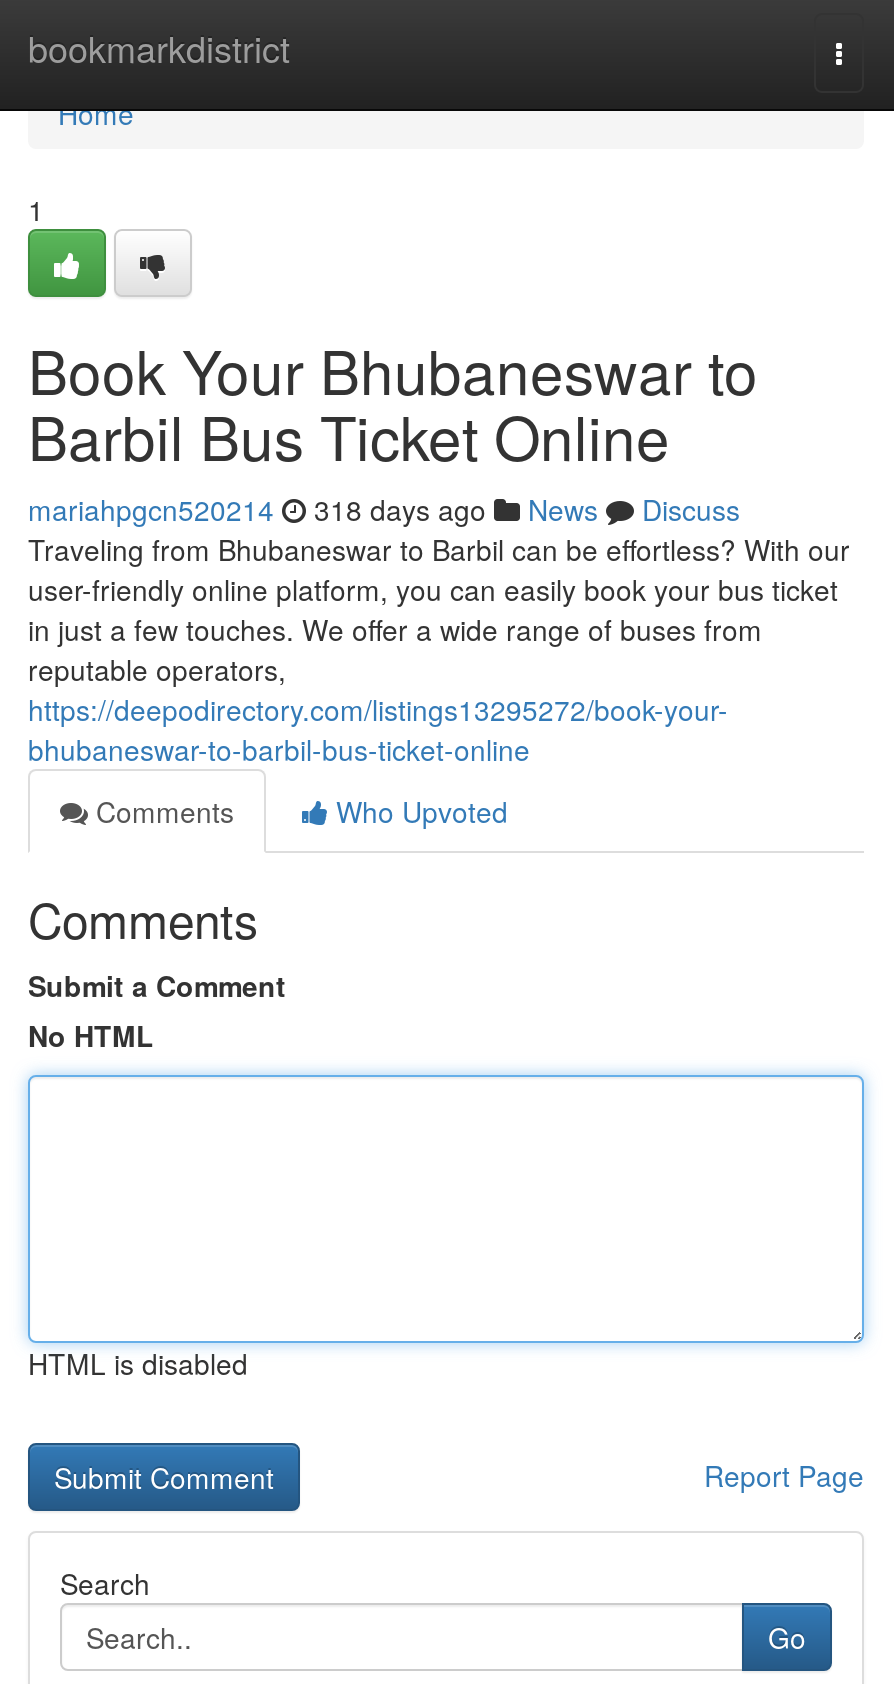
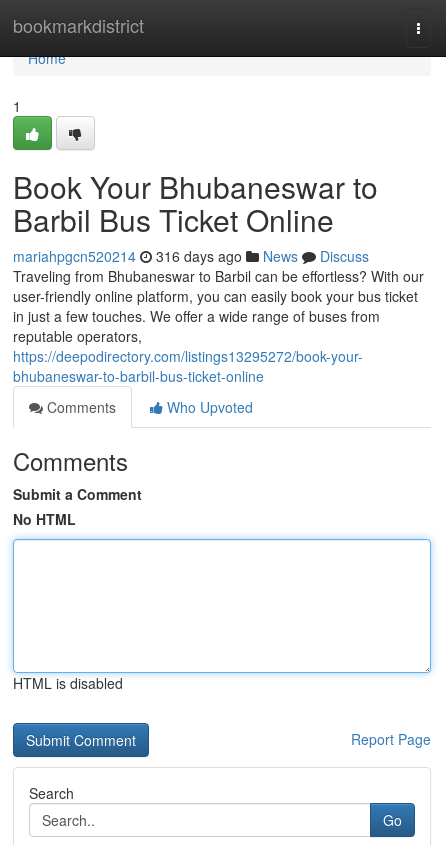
- mariahpgcn520214 318 days ago News Discuss
+ mariahpgcn520214 316 days ago News Discuss
